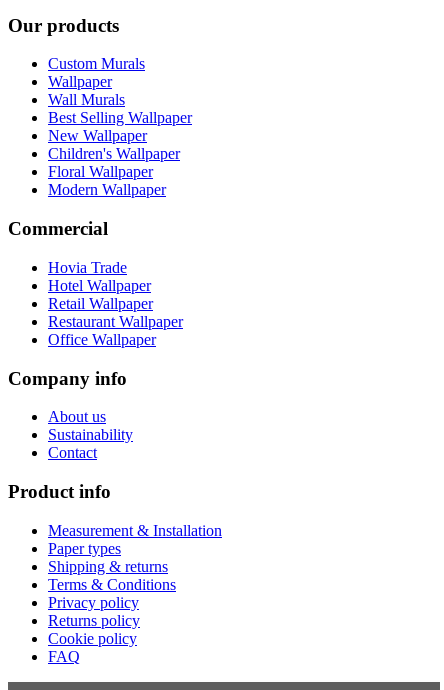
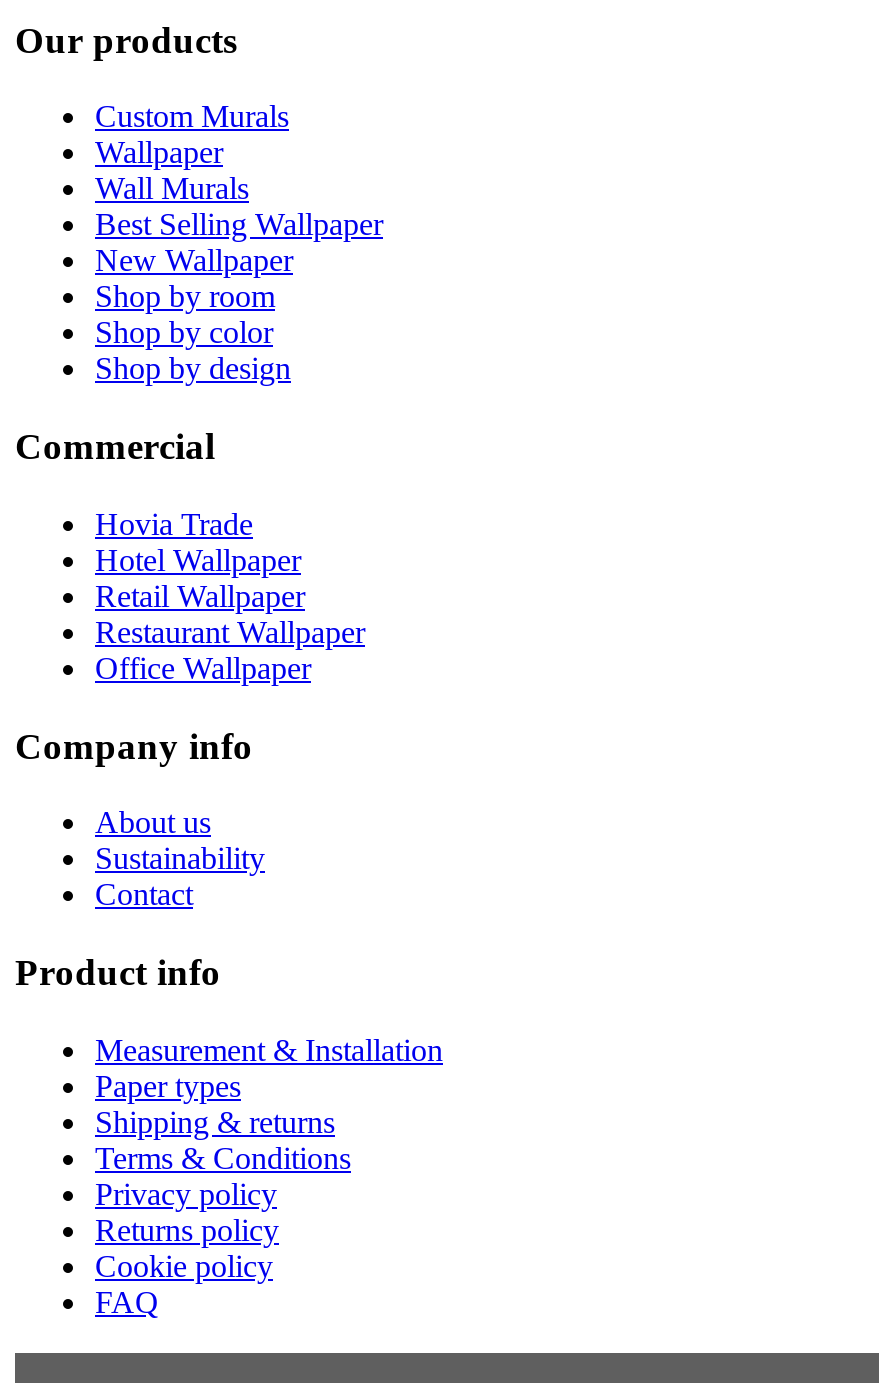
- Children's Wallpaper
- Floral Wallpaper
- Modern Wallpaper
+ Shop by room
+ Shop by color
+ Shop by design
